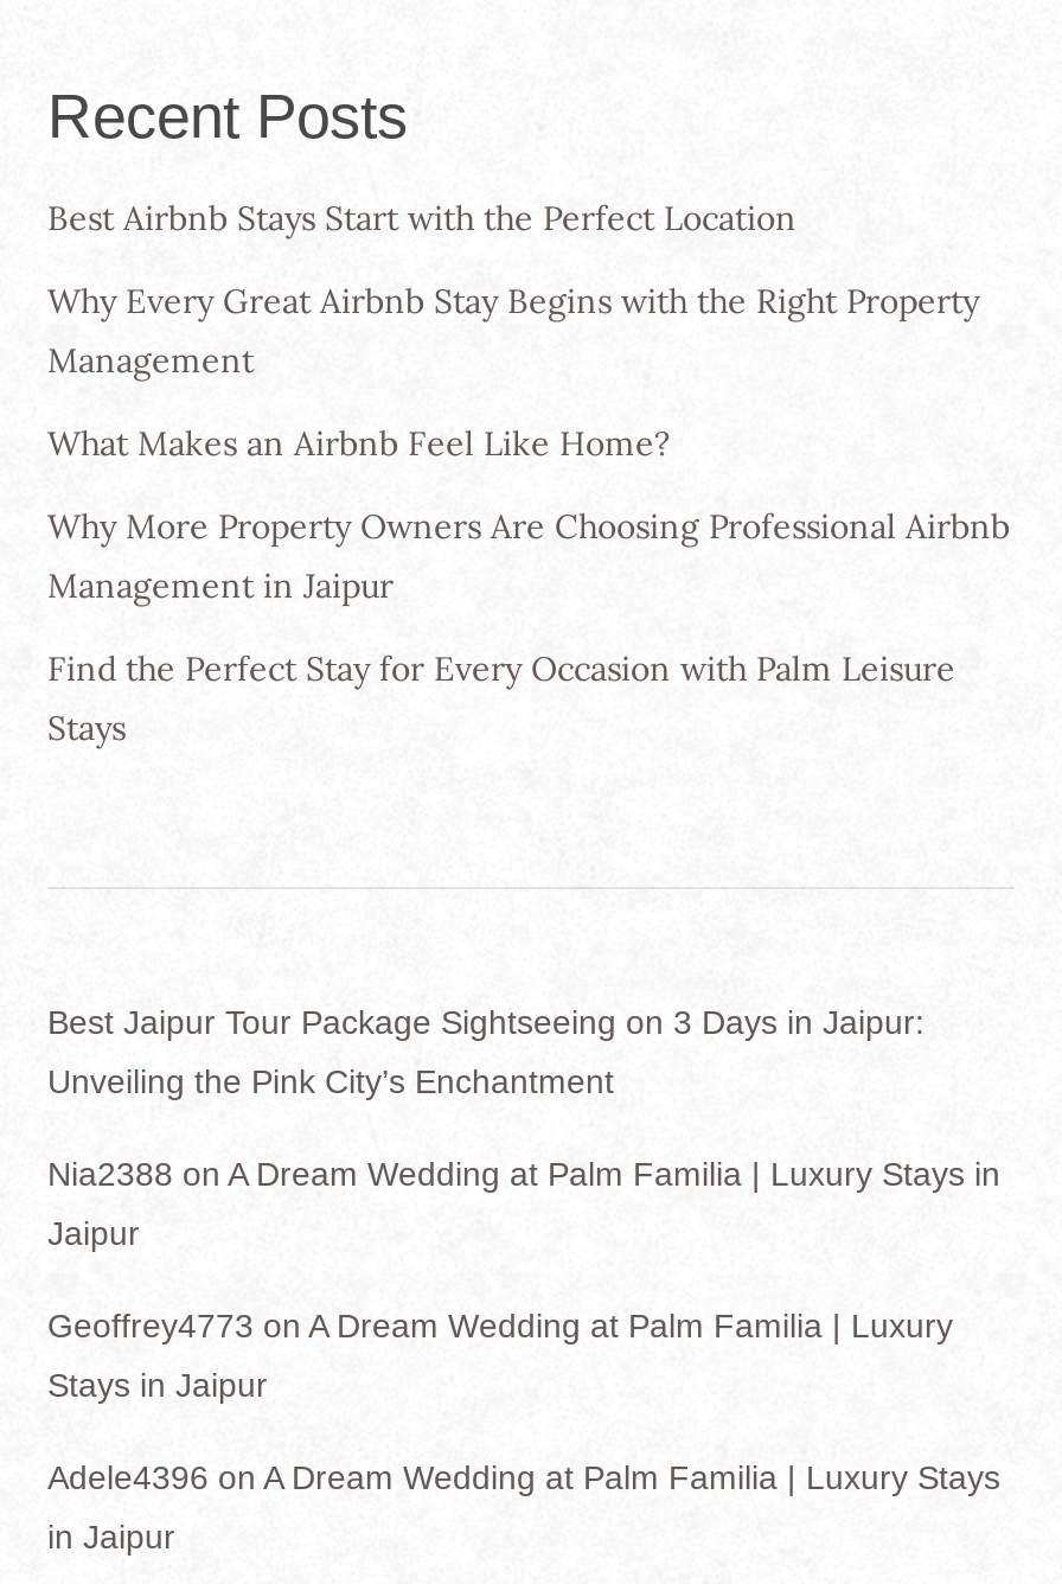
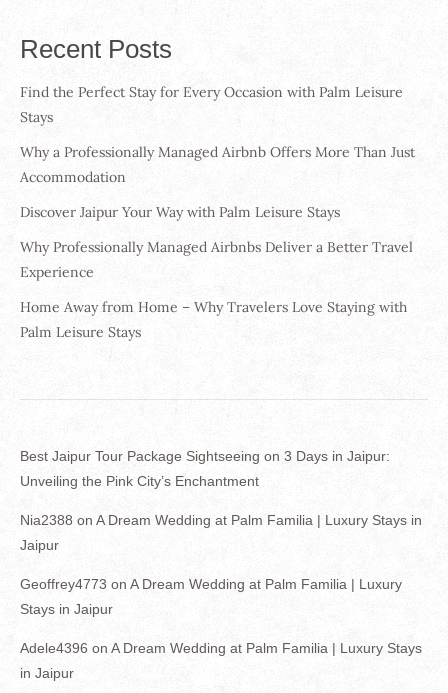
- Best Airbnb Stays Start with the Perfect Location
- Why Every Great Airbnb Stay Begins with the Right Property
- Management
- What Makes an Airbnb Feel Like Home?
- Why More Property Owners Are Choosing Professional Airbnb
- Management in Jaipur

moved up: Find the Perfect Stay for Every Occasion with Palm Leisure | Stays

+ Why a Professionally Managed Airbnb Offers More Than Just
+ Accommodation
+ Discover Jaipur Your Way with Palm Leisure Stays
+ Why Professionally Managed Airbnbs Deliver a Better Travel
+ Experience
+ Home Away from Home – Why Travelers Love Staying with
+ Palm Leisure Stays
